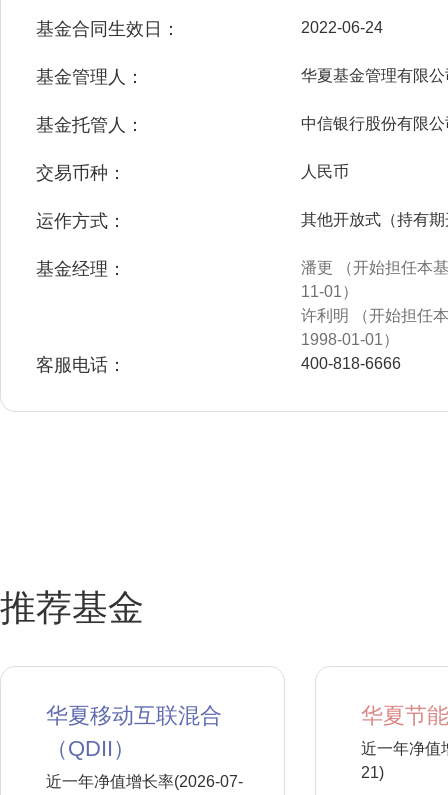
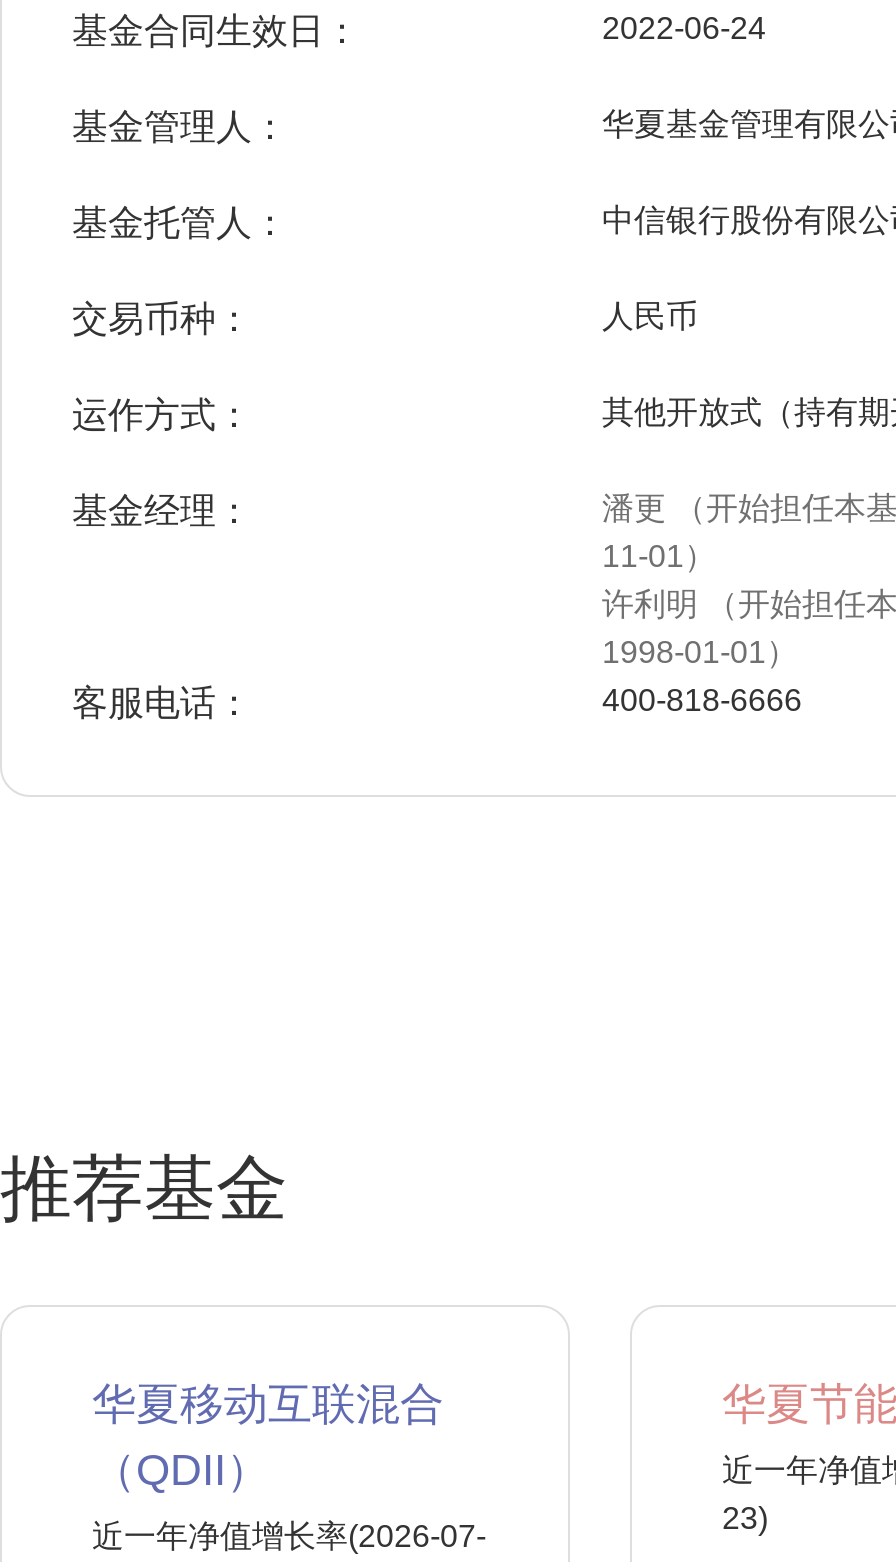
- 21)
+ 23)
